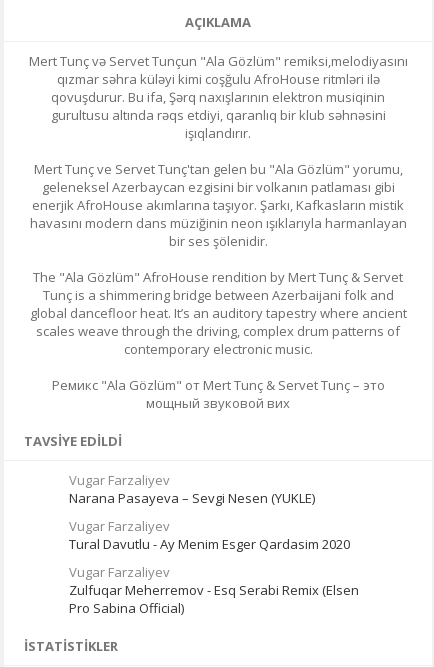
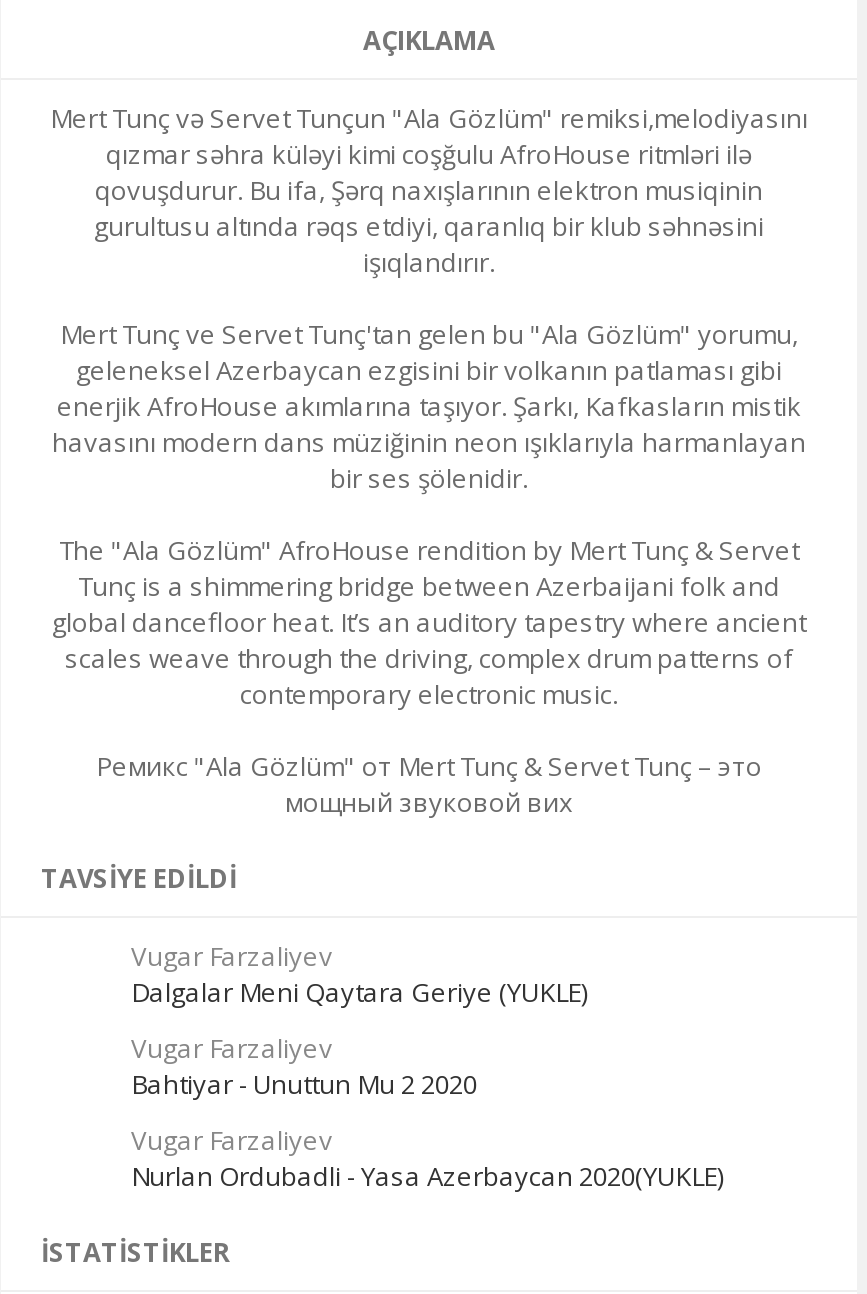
- Narana Pasayeva – Sevgi Nesen (YUKLE)
+ Dalgalar Meni Qaytara Geriye (YUKLE)

- Tural Davutlu - Ay Menim Esger Qardasim 2020
+ Bahtiyar - Unuttun Mu 2 2020

- Zulfuqar Meherremov - Esq Serabi Remix (Elsen
- Pro Sabina Official)
+ Nurlan Ordubadli - Yasa Azerbaycan 2020(YUKLE)
